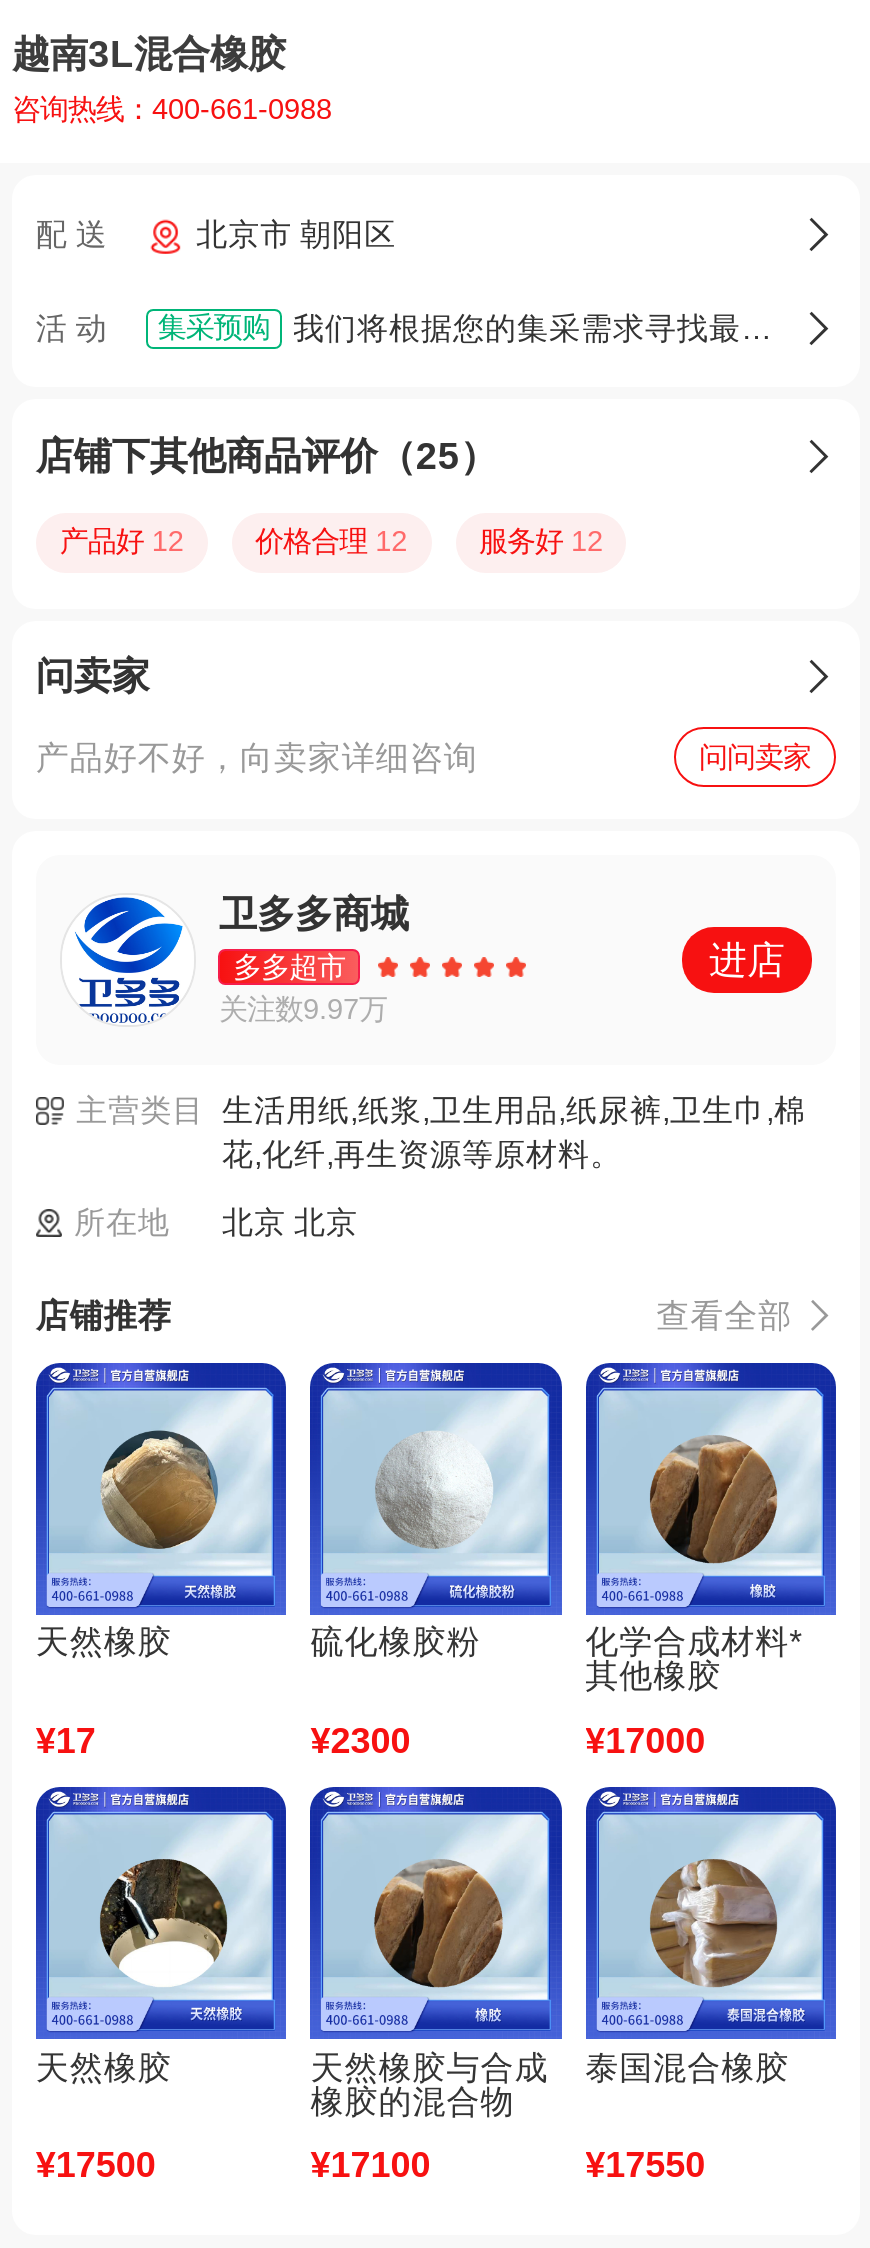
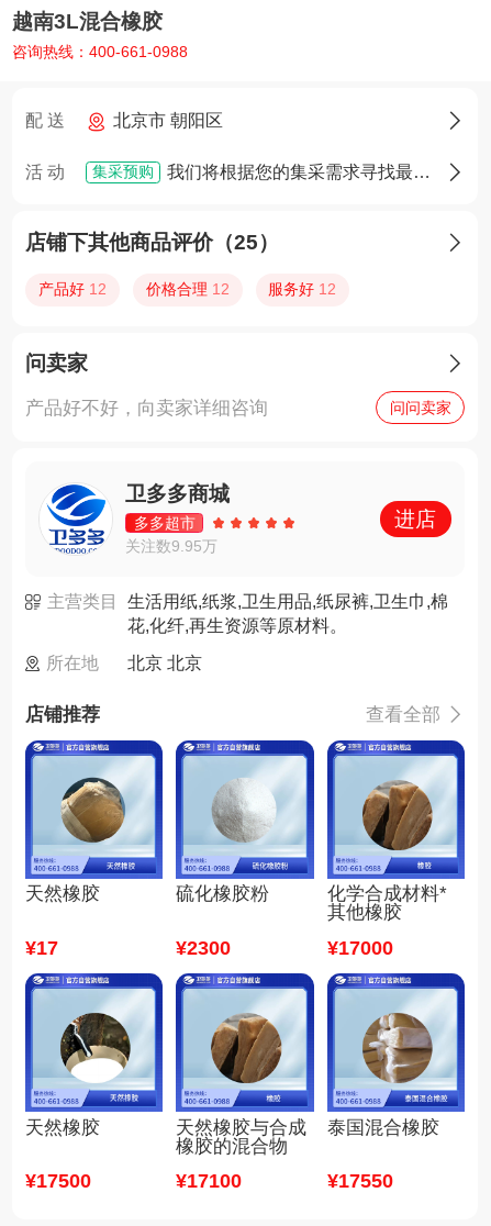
- 关注数9.97万
+ 关注数9.95万
